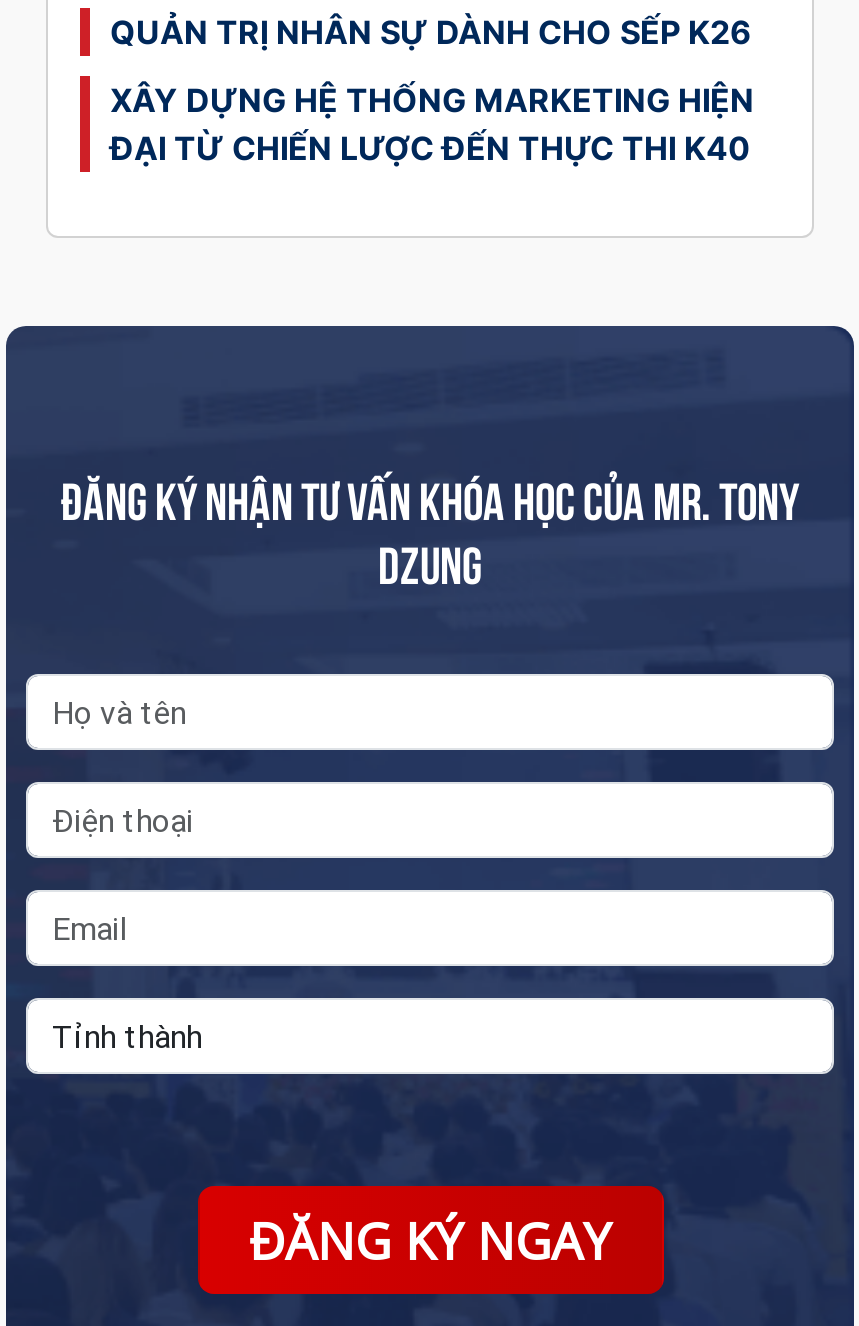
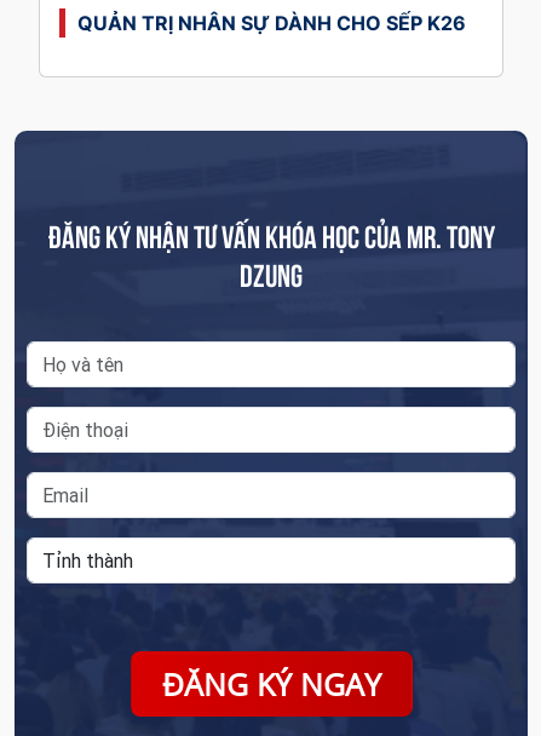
- XÂY DỰNG HỆ THỐNG MARKETING HIỆN
- ĐẠI TỪ CHIẾN LƯỢC ĐẾN THỰC THI K40
